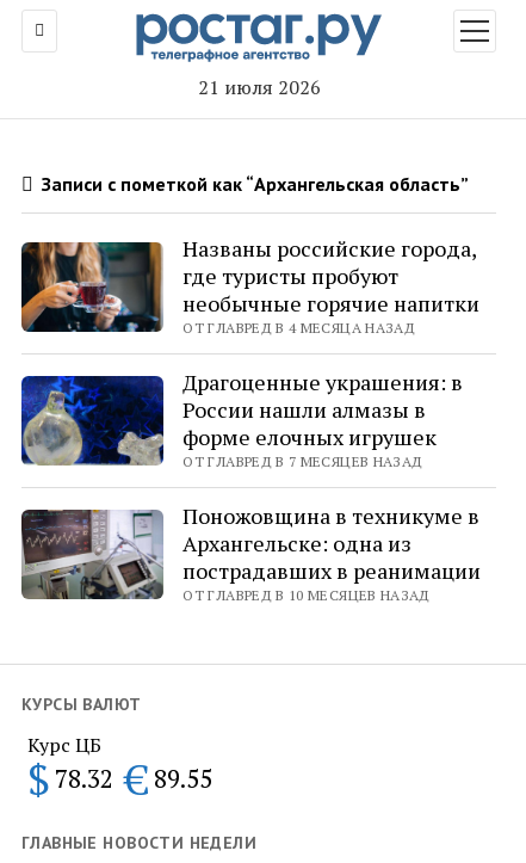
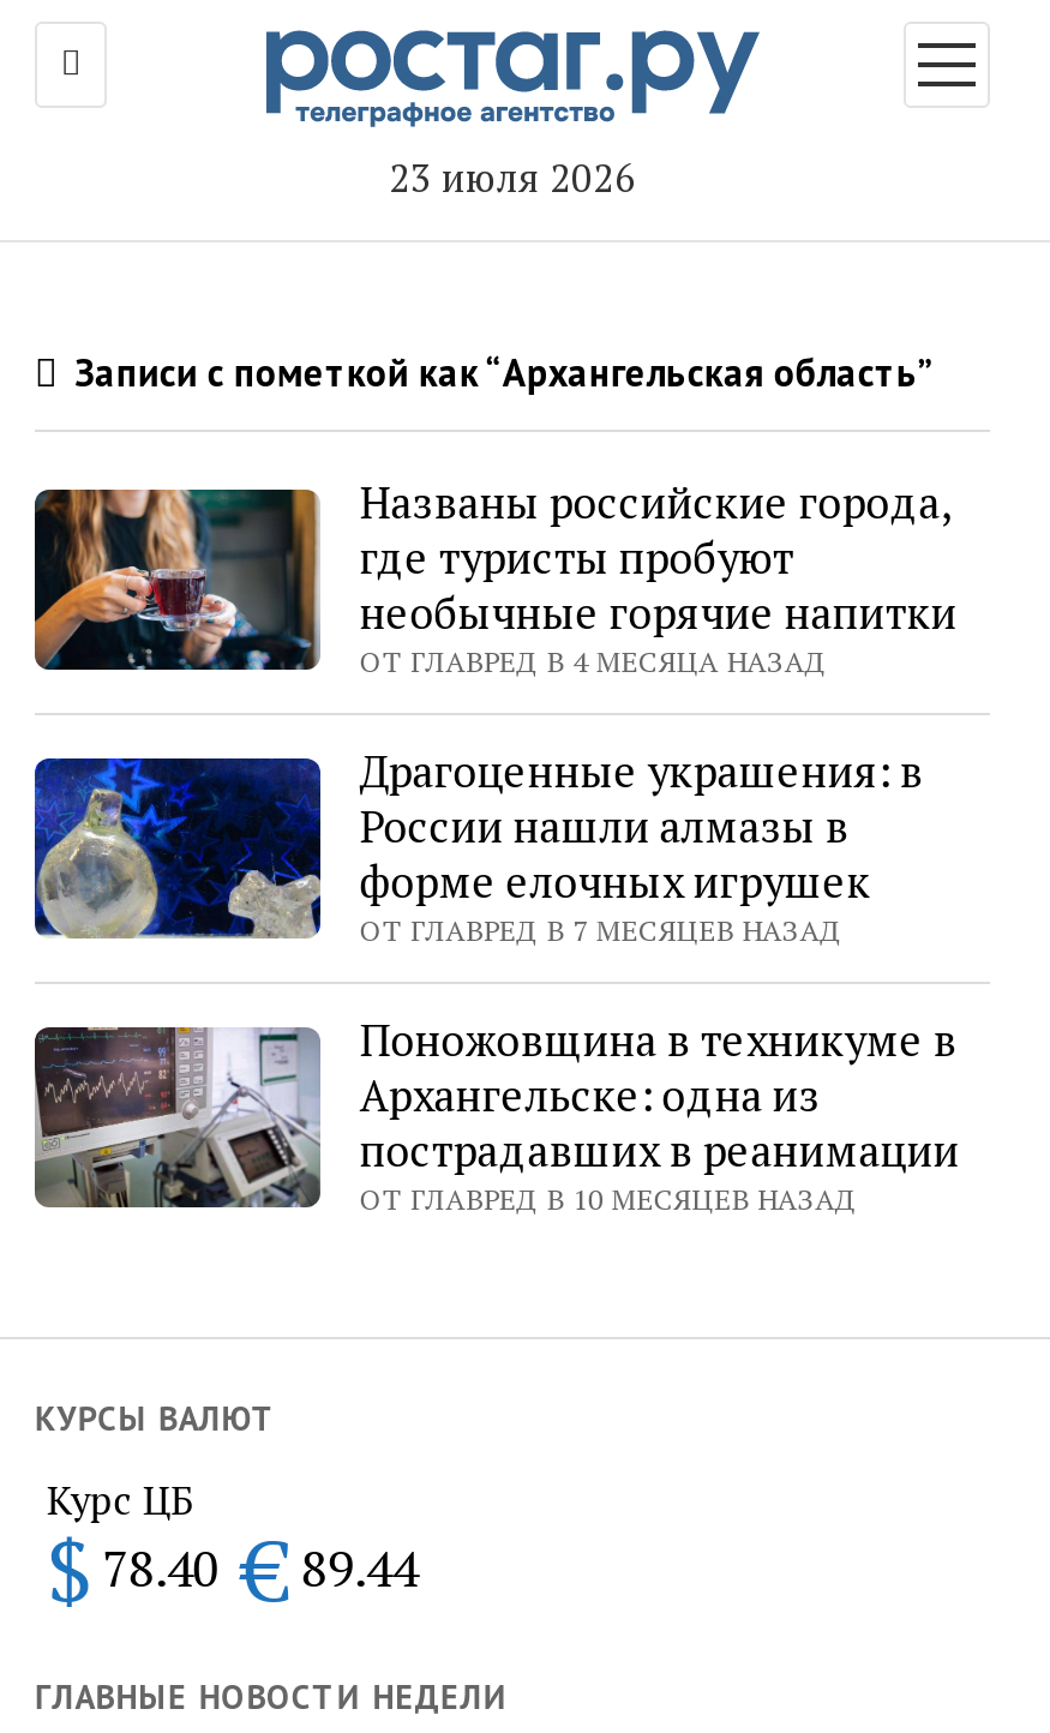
- 21 июля 2026
+ 23 июля 2026

- $ 78.32 € 89.55
+ $ 78.40 € 89.44
